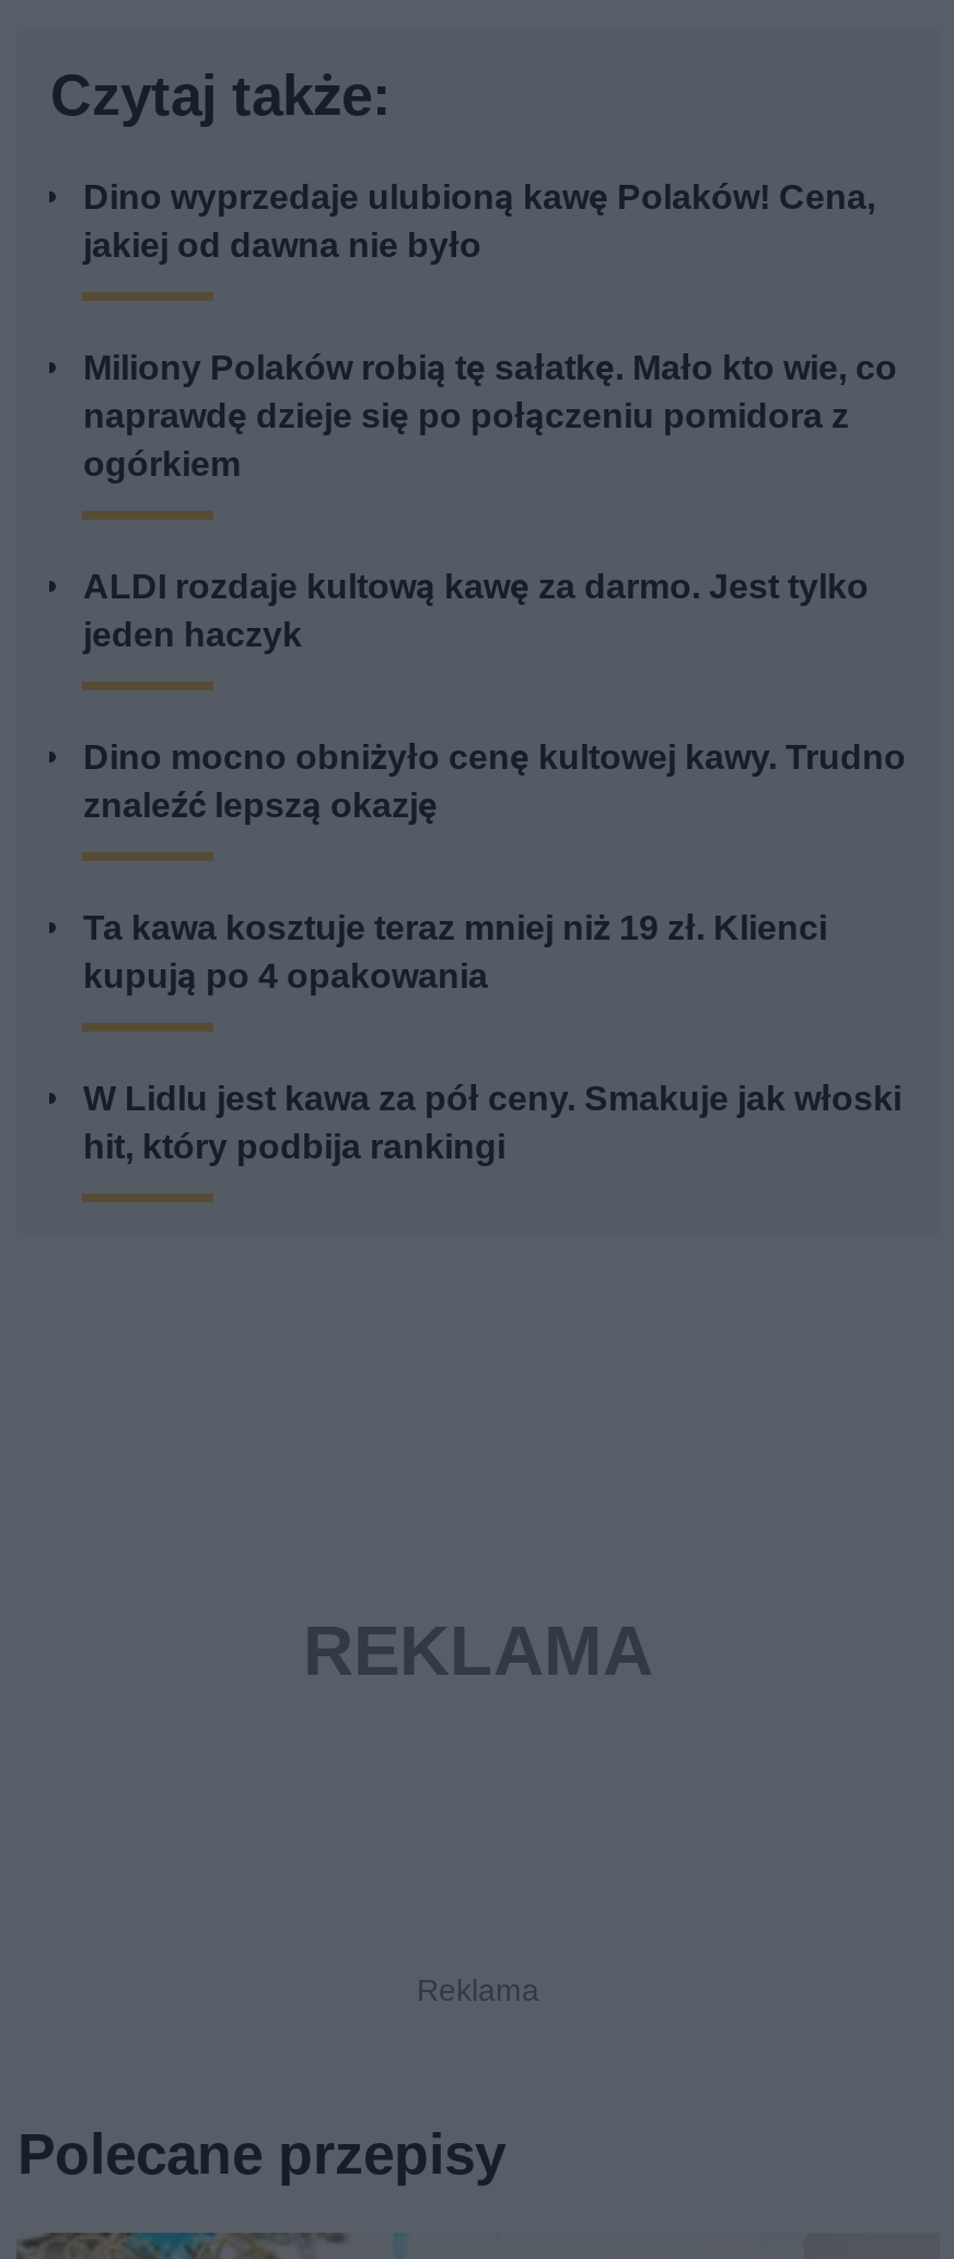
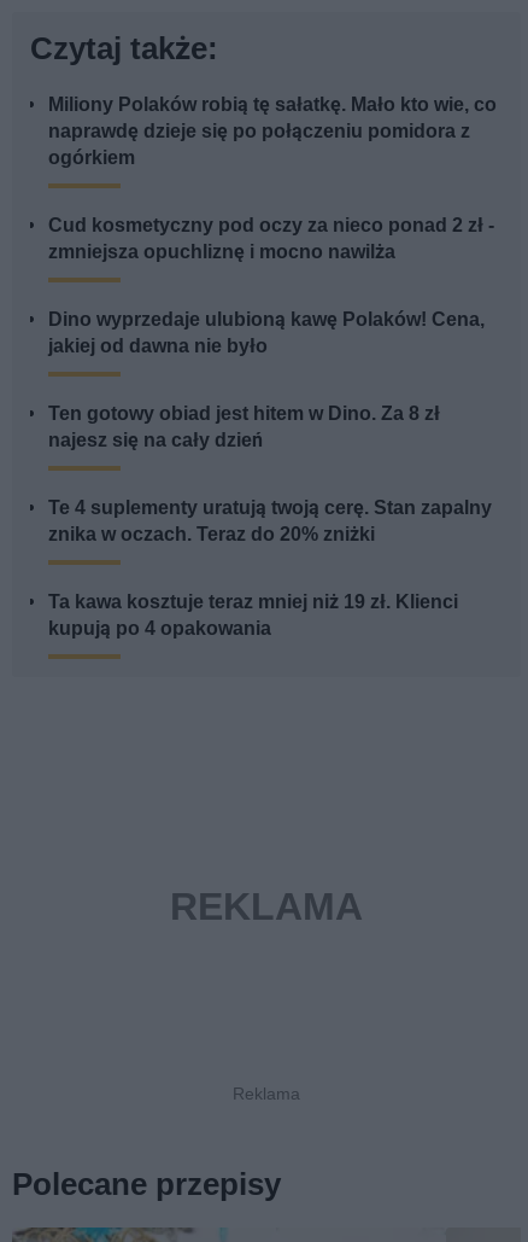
moved down: Dino wyprzedaje ulubioną kawę Polaków! Cena, | jakiej od dawna nie było

moved up: Miliony Polaków robią tę sałatkę. Mało kto wie, co | naprawdę dzieje się po połączeniu pomidora z | ogórkiem

- ALDI rozdaje kultową kawę za darmo. Jest tylko
- jeden haczyk
- Dino mocno obniżyło cenę kultowej kawy. Trudno
- znaleźć lepszą okazję
+ Cud kosmetyczny pod oczy za nieco ponad 2 zł -
+ zmniejsza opuchliznę i mocno nawilża
+ Ten gotowy obiad jest hitem w Dino. Za 8 zł
+ najesz się na cały dzień
+ Te 4 suplementy uratują twoją cerę. Stan zapalny
+ znika w oczach. Teraz do 20% zniżki

moved down: Ta kawa kosztuje teraz mniej niż 19 zł. Klienci | kupują po 4 opakowania

- W Lidlu jest kawa za pół ceny. Smakuje jak włoski
- hit, który podbija rankingi
